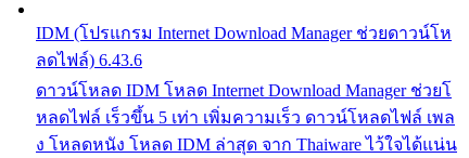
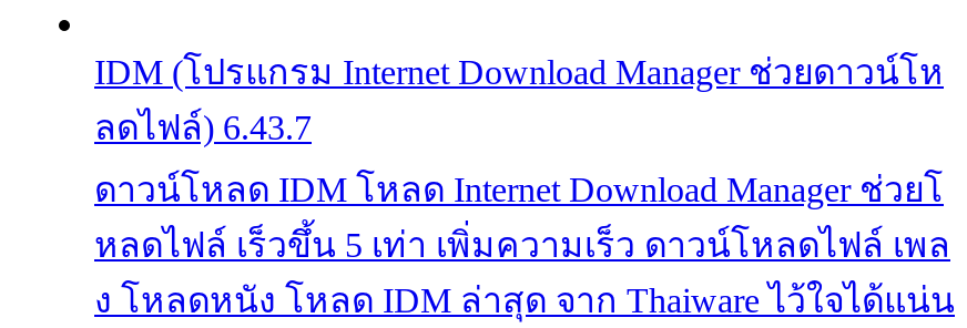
- ลดไฟล์) 6.43.6
+ ลดไฟล์) 6.43.7
